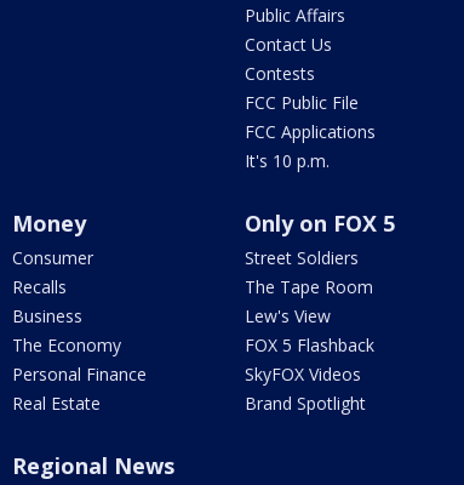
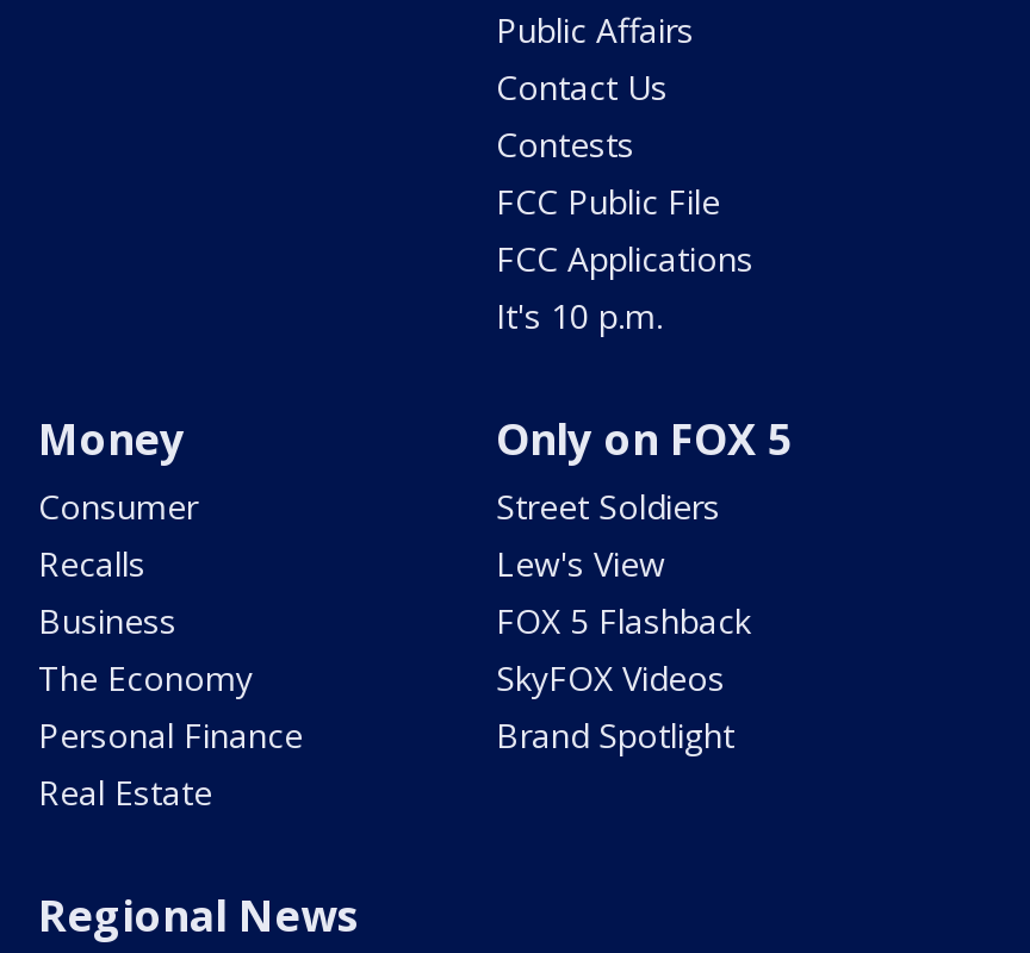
- The Tape Room

moved up: Lew's View | FOX 5 Flashback | SkyFOX Videos | Brand Spotlight
